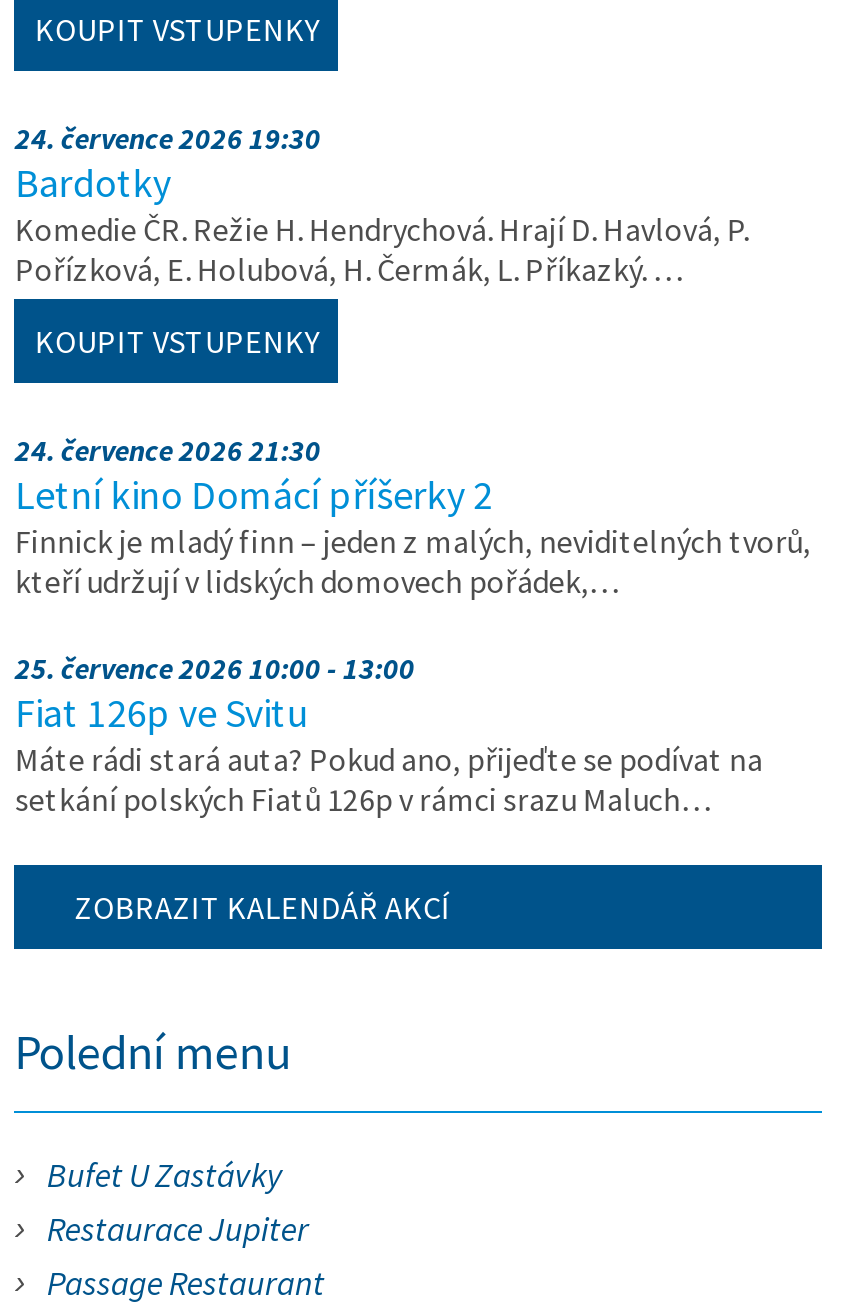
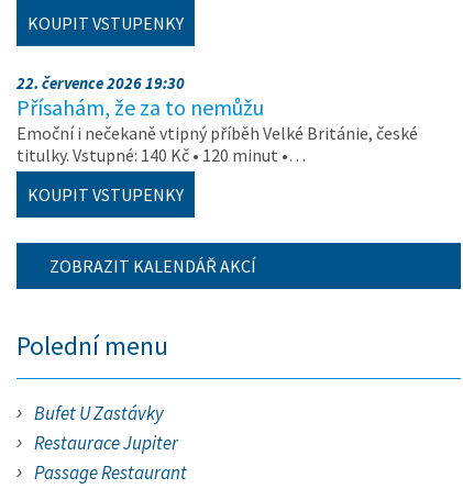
- 24. července 2026 19:30
- Bardotky
- Komedie ČR. Režie H. Hendrychová. Hrají D. Havlová, P.
- Pořízková, E. Holubová, H. Čermák, L. Příkazký. …
+ 22. července 2026 19:30
+ Přísahám, že za to nemůžu
+ Emoční i nečekaně vtipný příběh Velké Británie, české
+ titulky. Vstupné: 140 Kč • 120 minut •…

- 24. července 2026 21:30
- Letní kino Domácí příšerky 2
- Finnick je mladý finn – jeden z malých, neviditelných tvorů,
- kteří udržují v lidských domovech pořádek,…
- 25. července 2026 10:00 - 13:00
- Fiat 126p ve Svitu
- Máte rádi stará auta? Pokud ano, přijeďte se podívat na
- setkání polských Fiatů 126p v rámci srazu Maluch…
